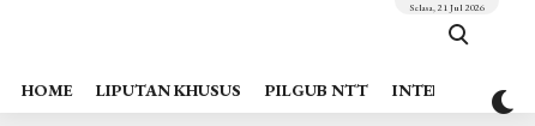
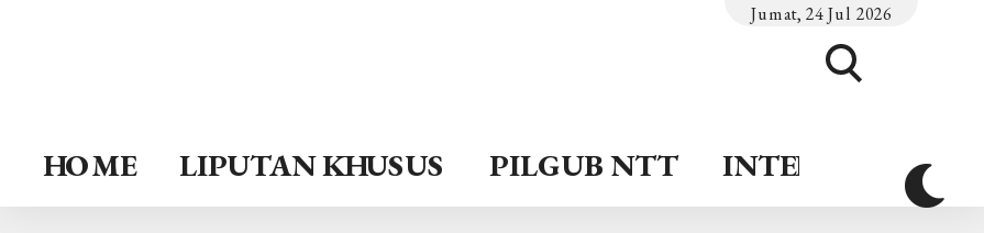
- Selasa, 21 Jul 2026
+ Jumat, 24 Jul 2026
